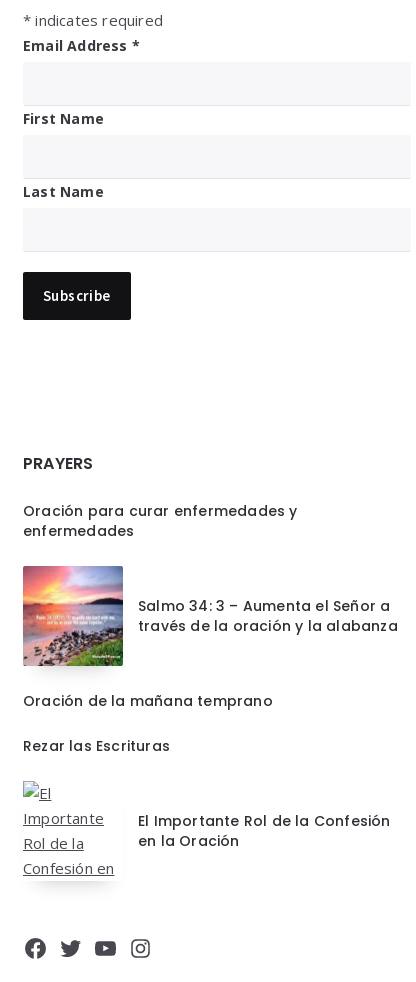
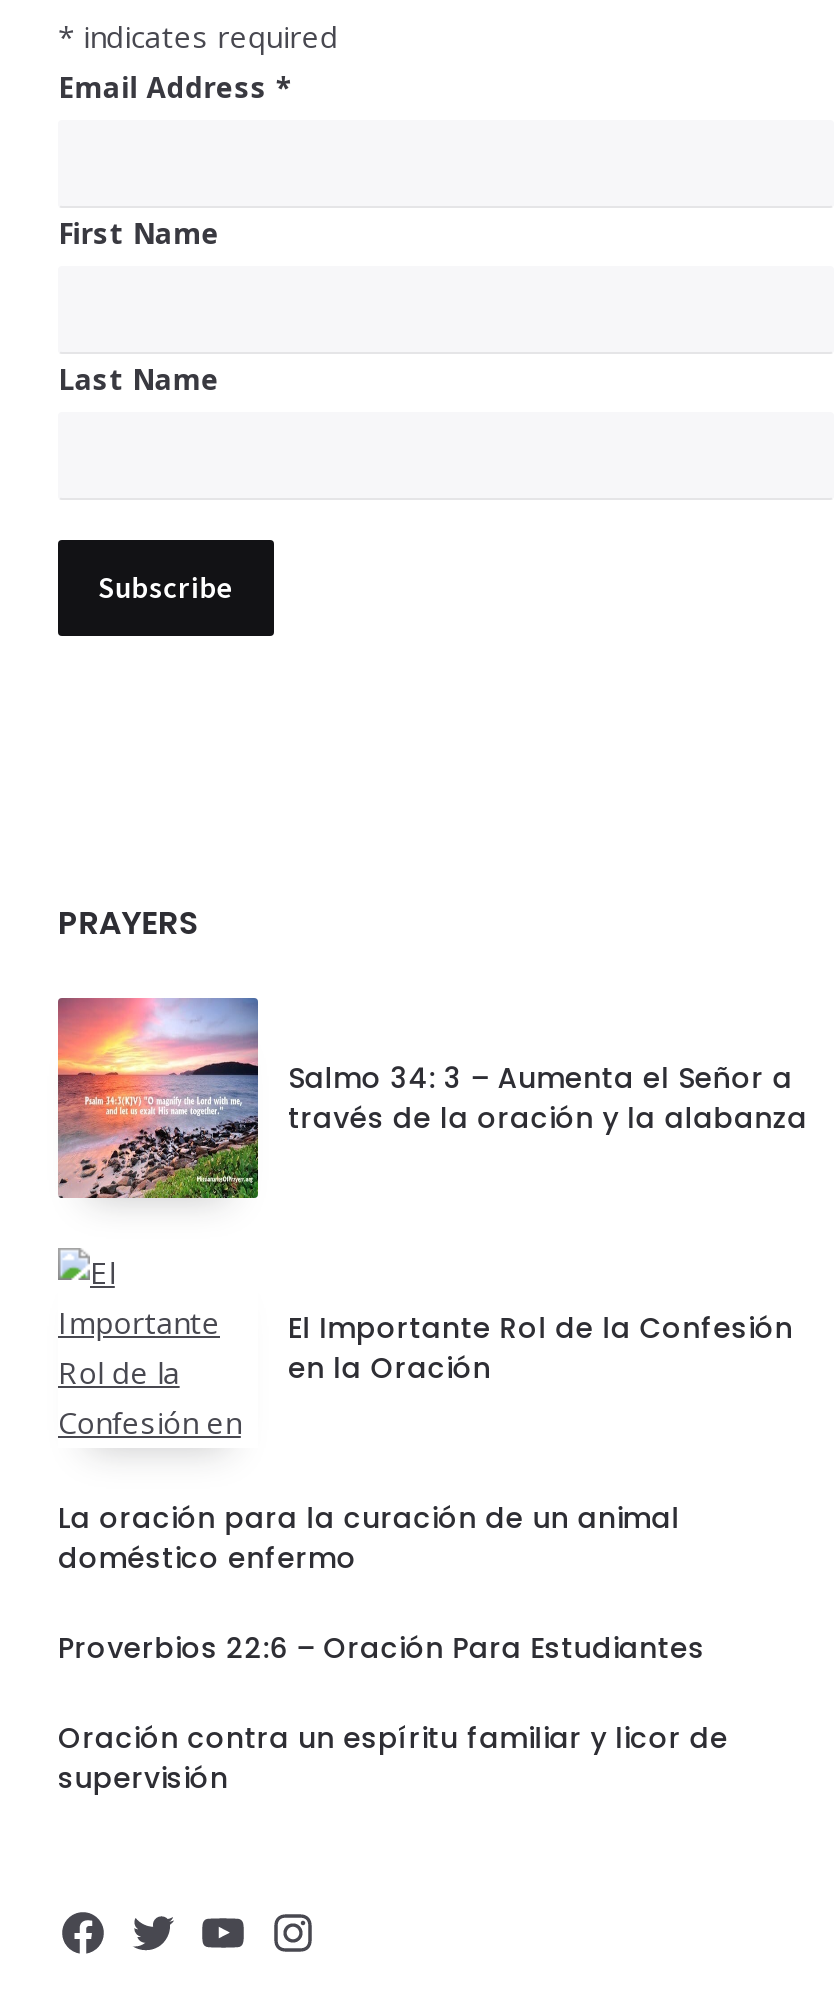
- Oración para curar enfermedades y
- enfermedades

moved up: [image] | Salmo 34: 3 – Aumenta el Señor a | través de la oración y la alabanza

- Oración de la mañana temprano
- Rezar las Escrituras

moved up: El Importante Rol de la Confesión | en la Oración

+ La oración para la curación de un animal
+ doméstico enfermo
+ Proverbios 22:6 – Oración Para Estudiantes
+ Oración contra un espíritu familiar y licor de
+ supervisión
